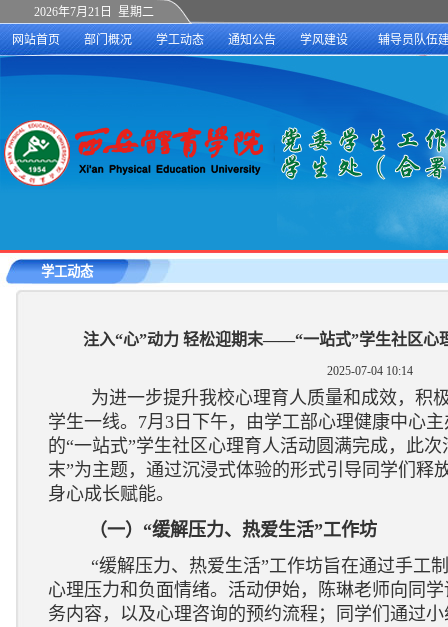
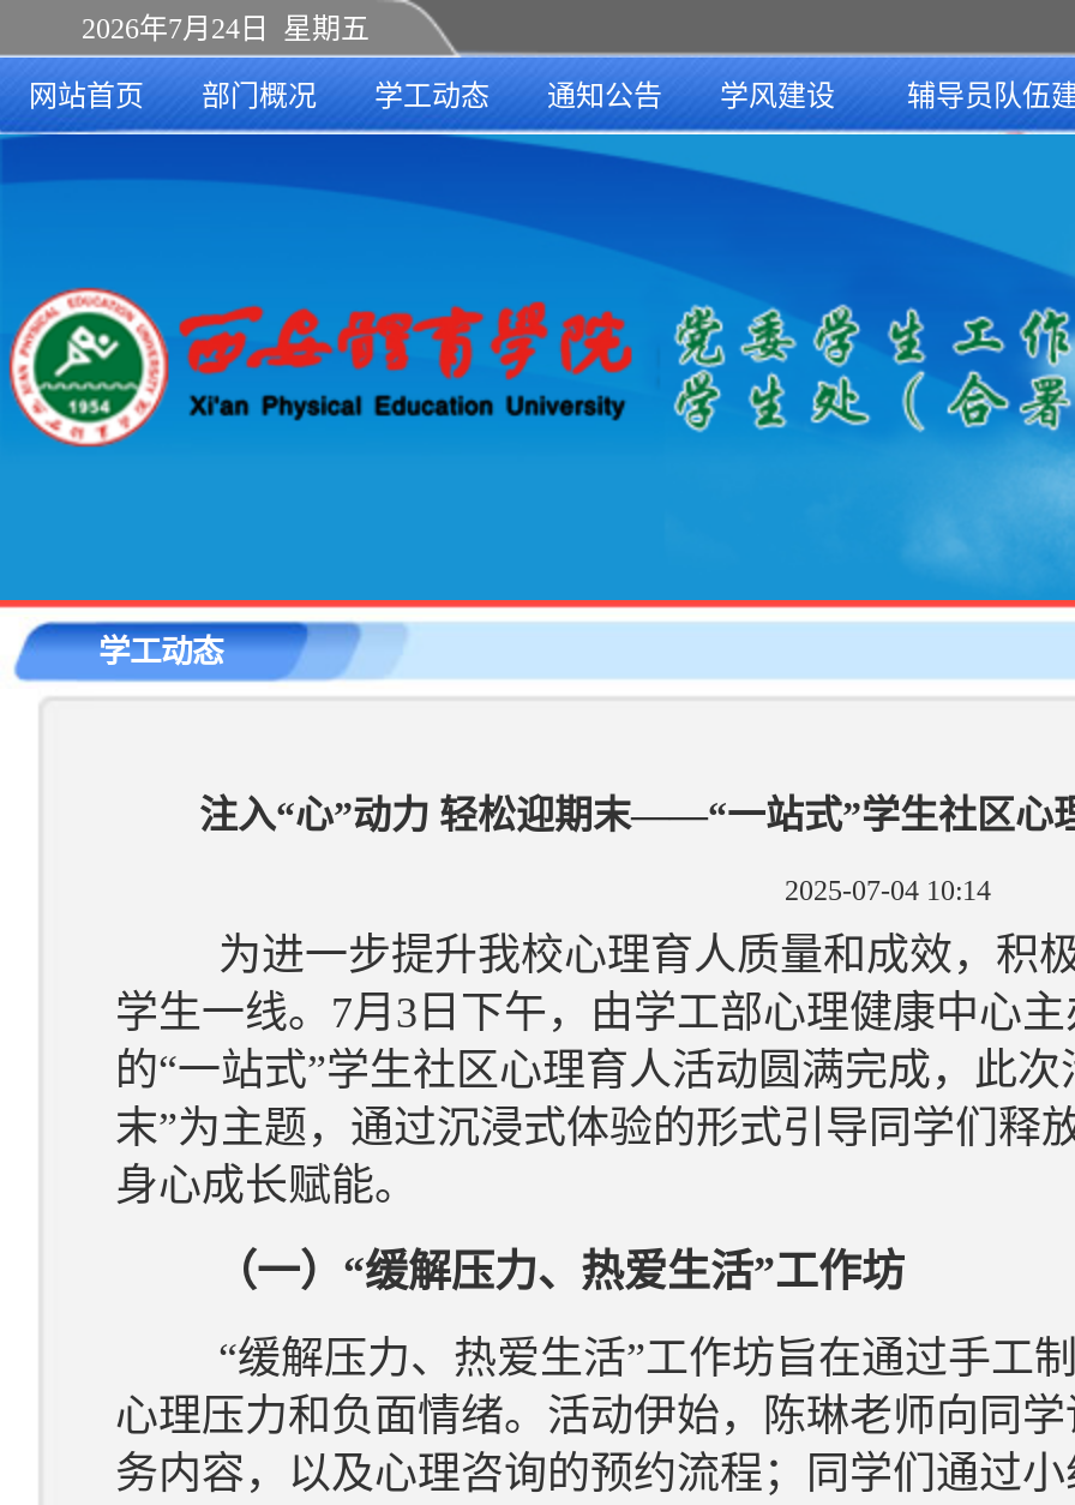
- 2026年7月21日 星期二
+ 2026年7月24日 星期五
